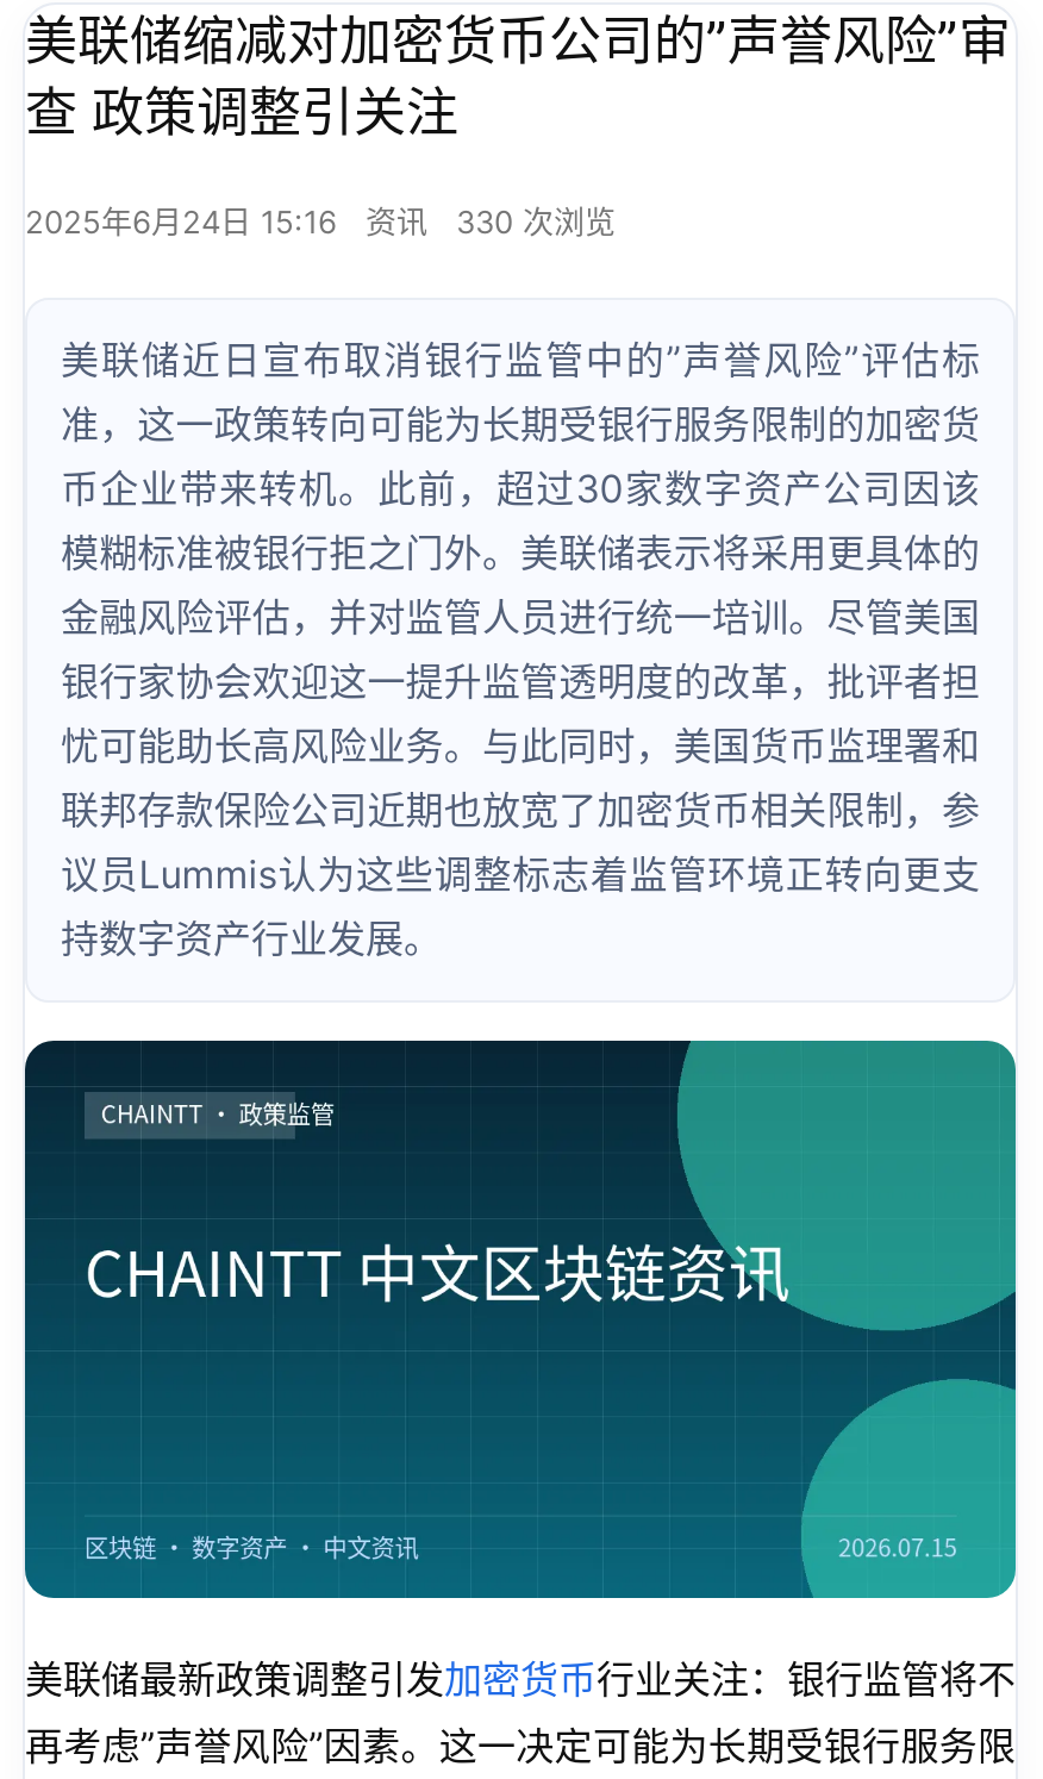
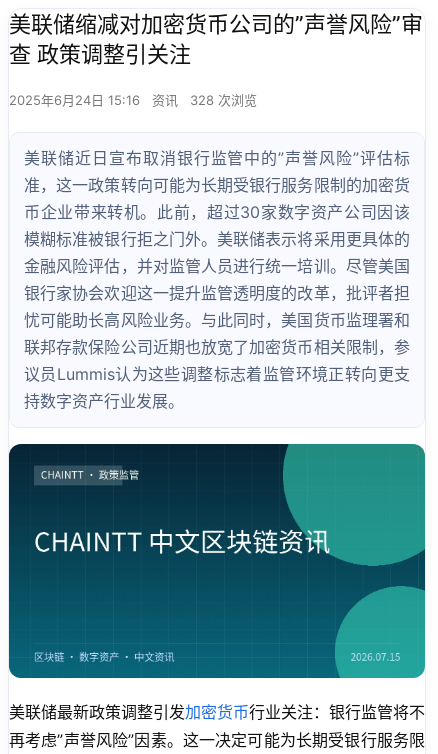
- 2025年6月24日 15:16 资讯 330 次浏览
+ 2025年6月24日 15:16 资讯 328 次浏览
